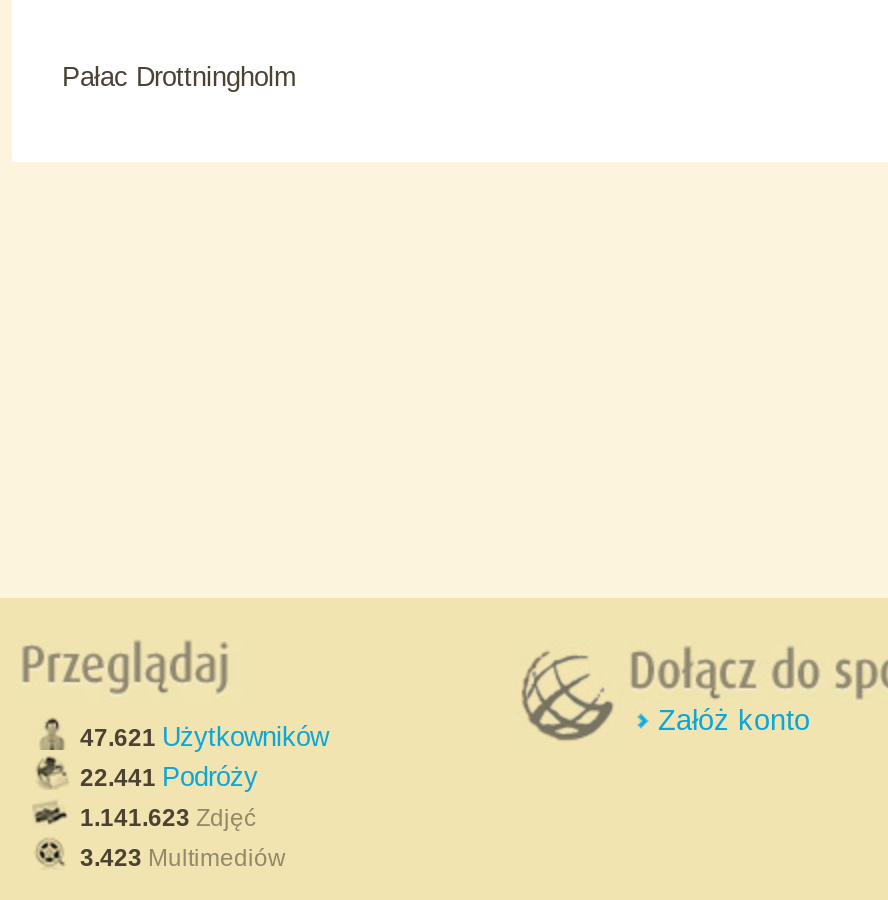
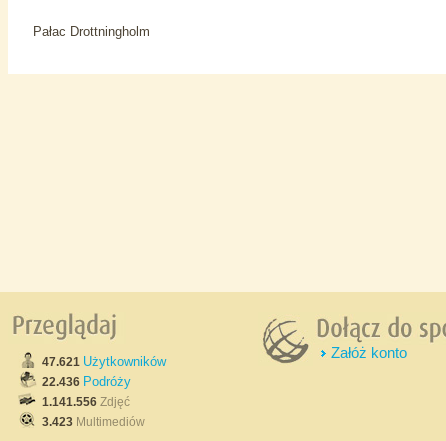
- 22.441 Podróży
+ 22.436 Podróży

- 1.141.623 Zdjęć
+ 1.141.556 Zdjęć
